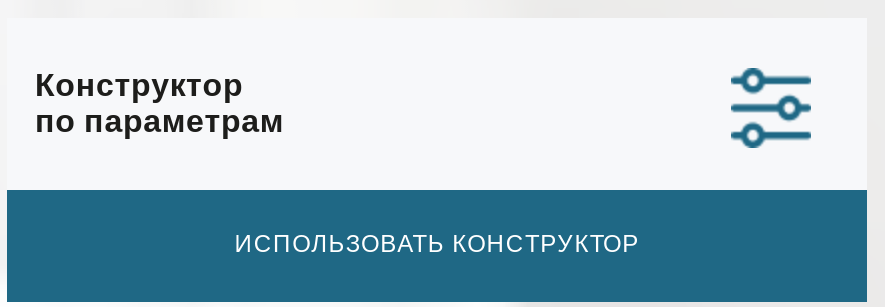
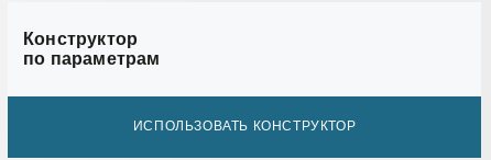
- [image]
